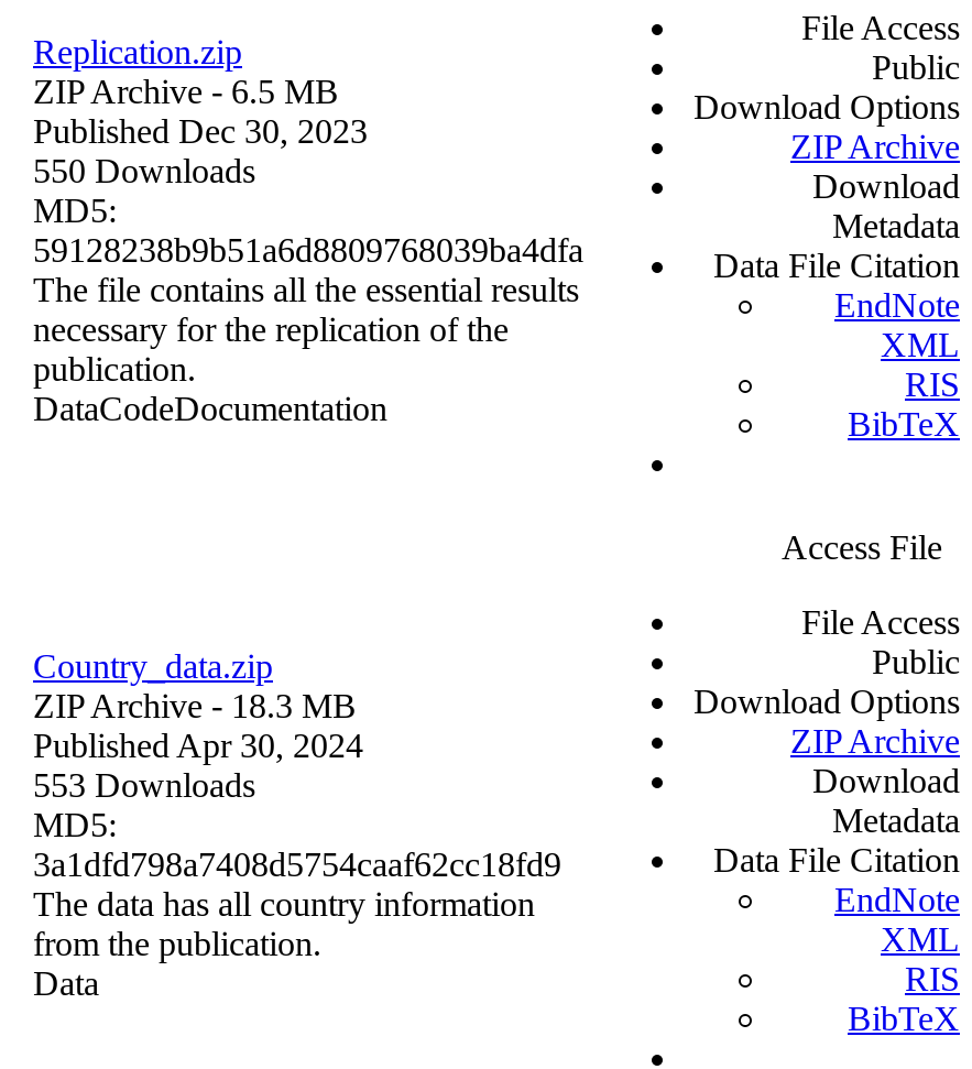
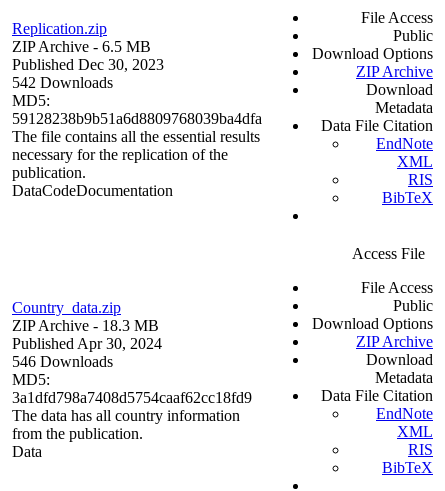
- 550 Downloads
+ 542 Downloads

- 553 Downloads
+ 546 Downloads
